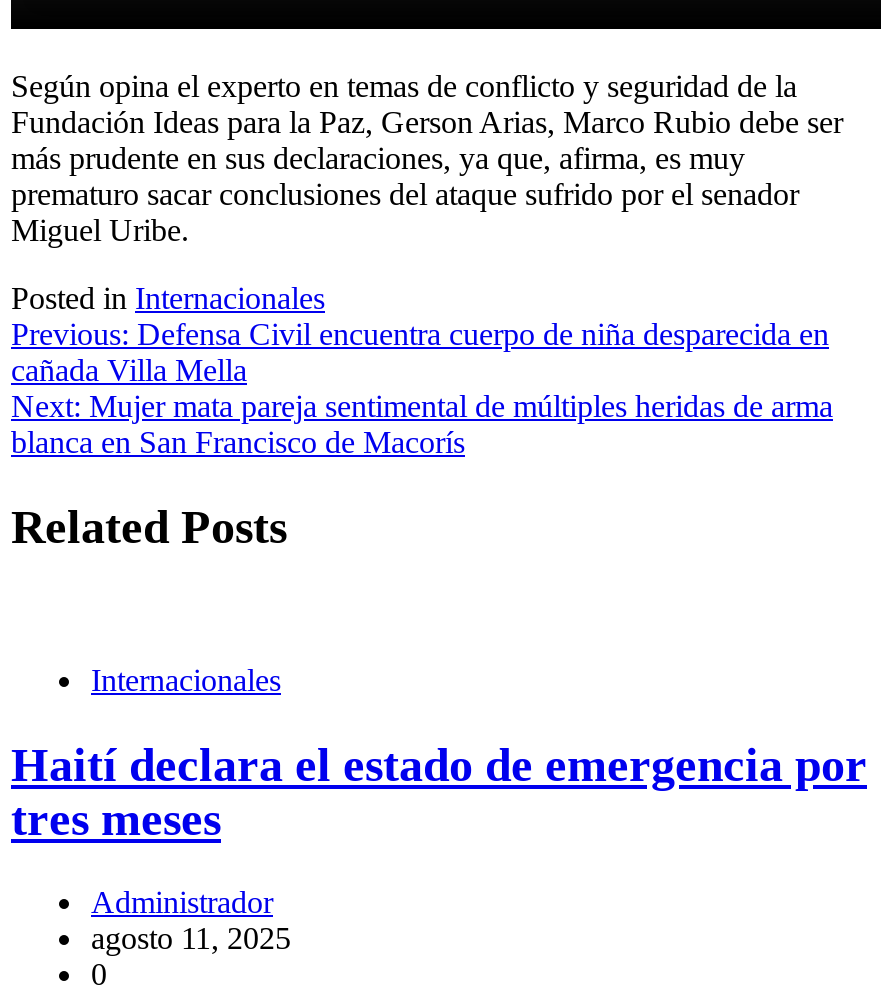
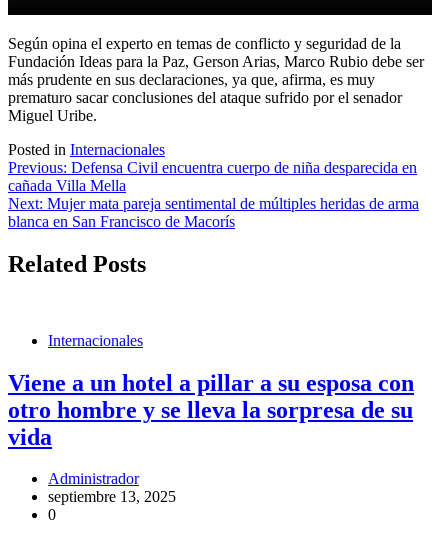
- Haití declara el estado de emergencia por
- tres meses
+ Viene a un hotel a pillar a su esposa con
+ otro hombre y se lleva la sorpresa de su
+ vida

- agosto 11, 2025
+ septiembre 13, 2025
